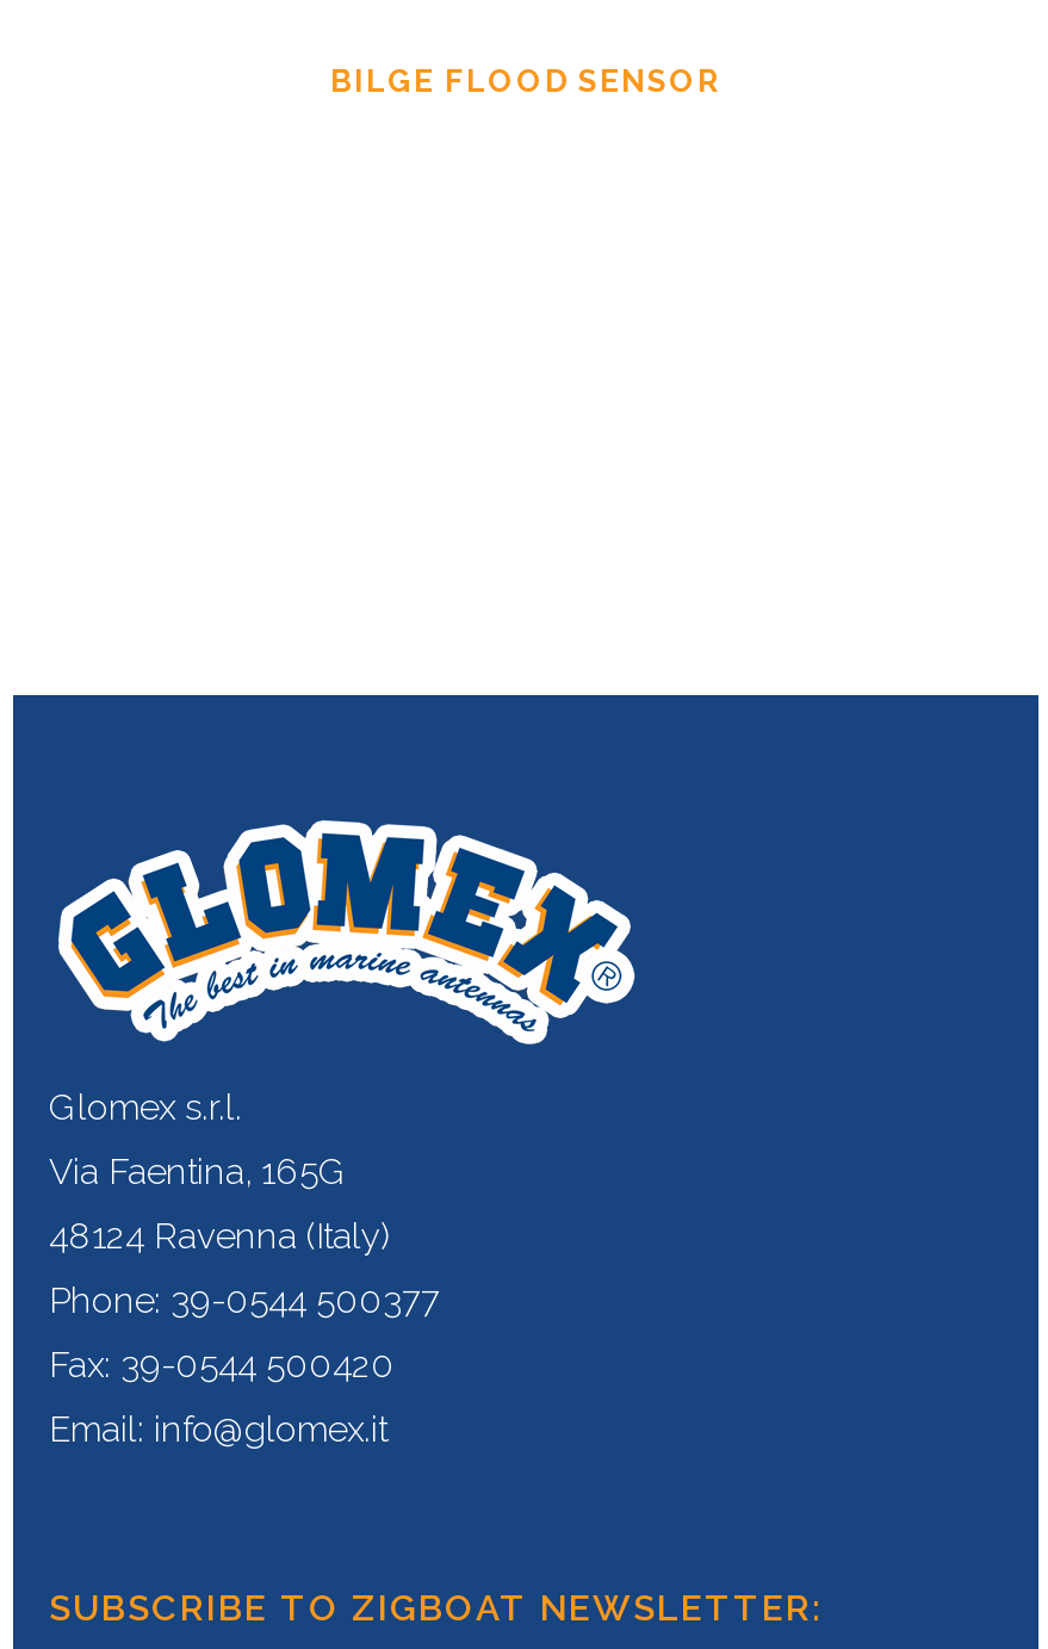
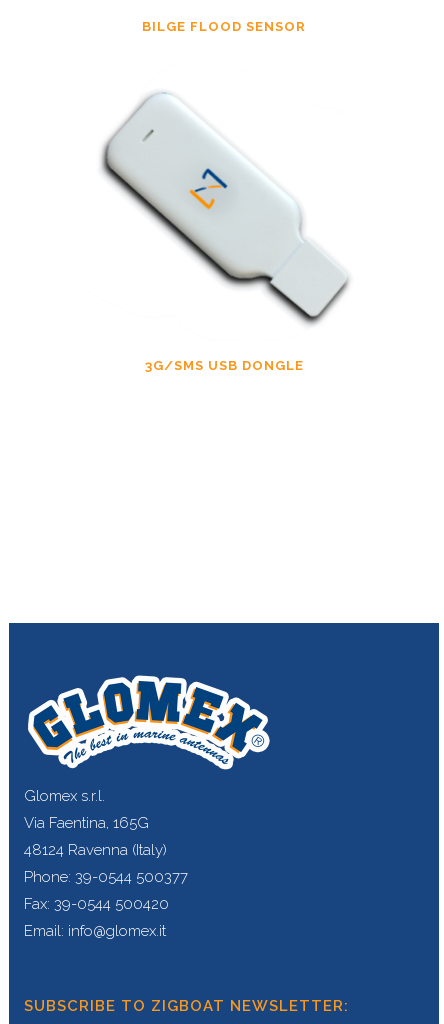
+ [image]
+ 3G/SMS USB DONGLE
